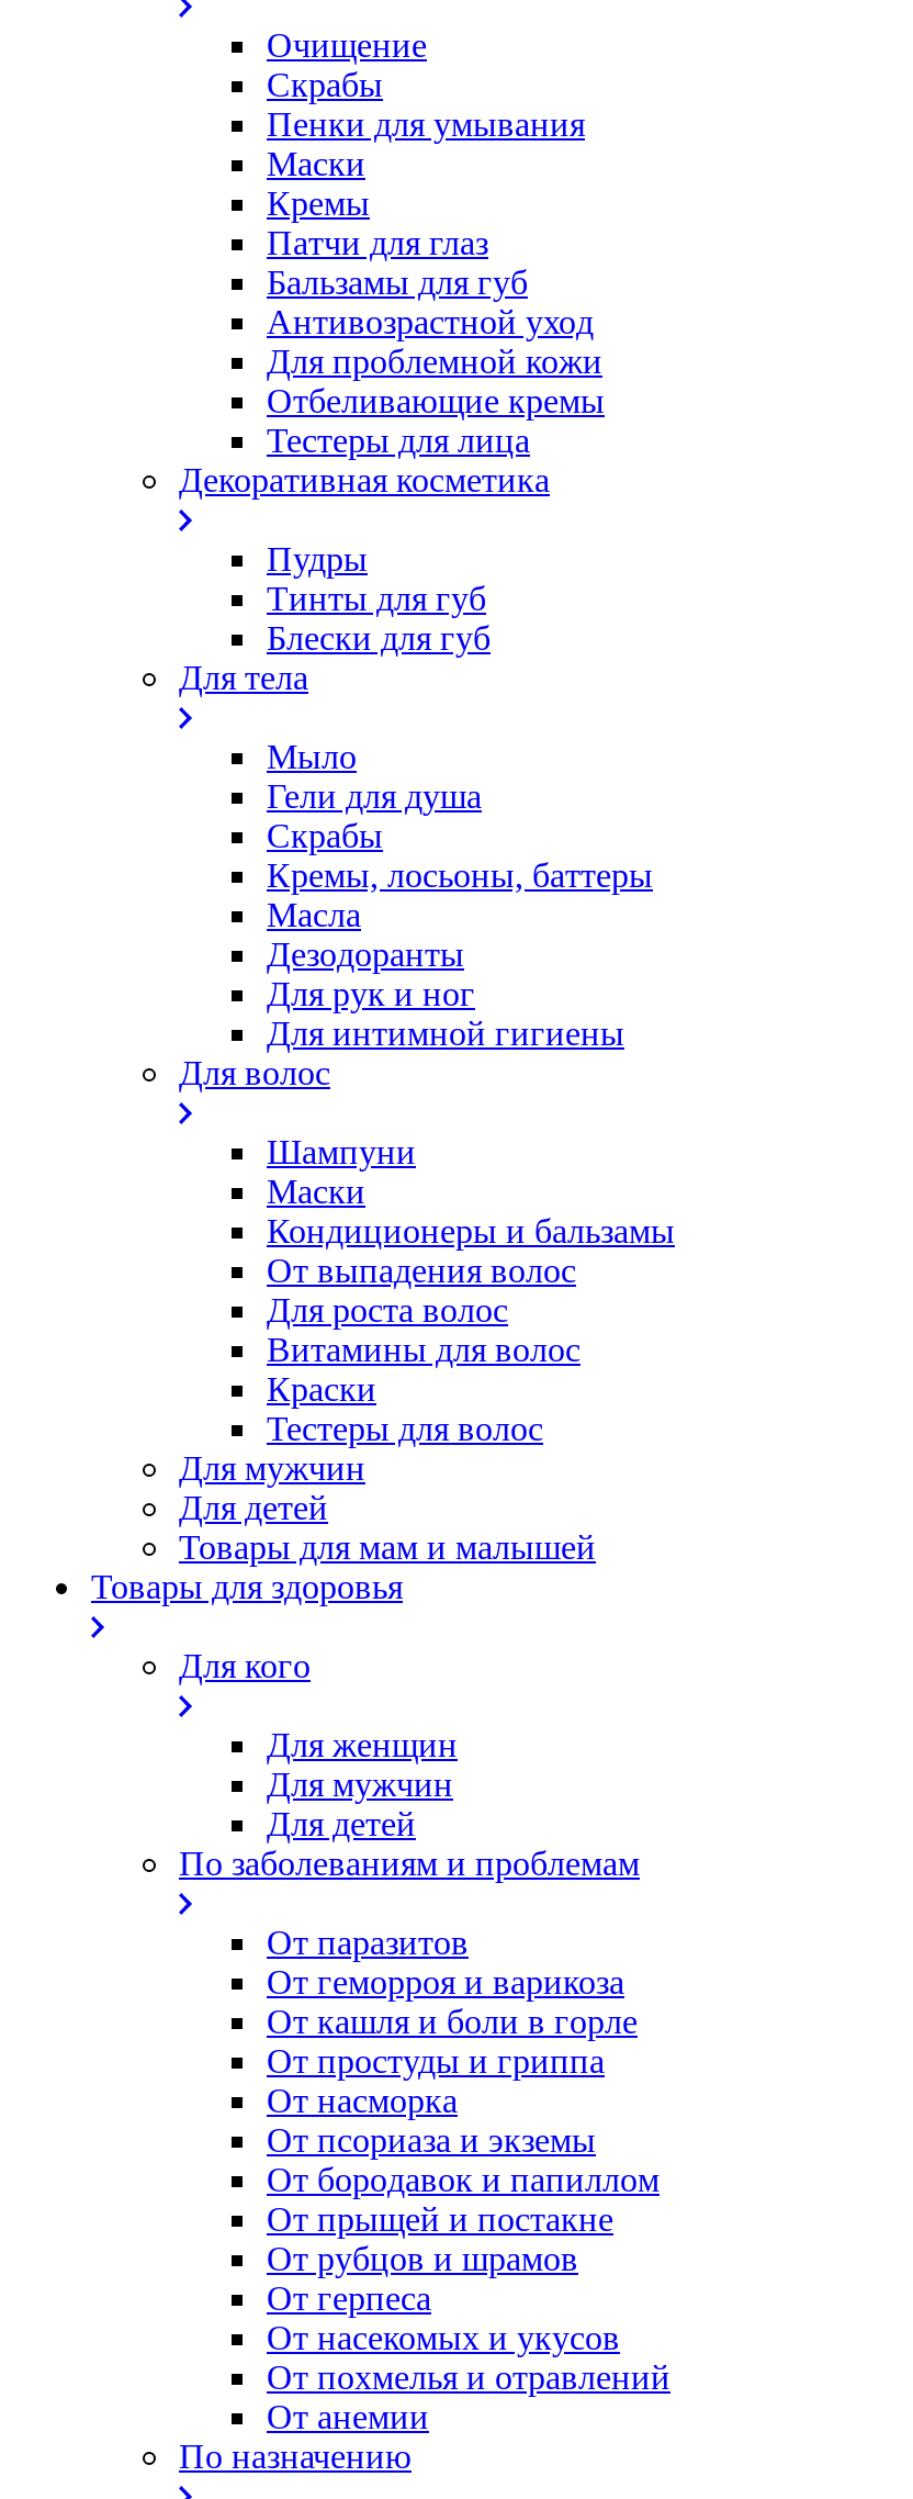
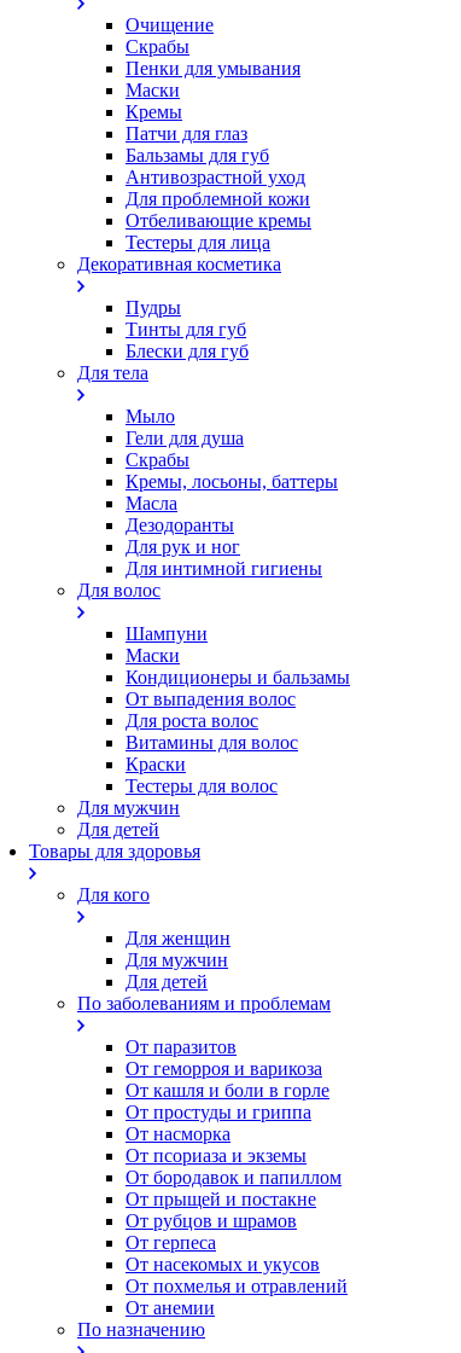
- Товары для мам и малышей
